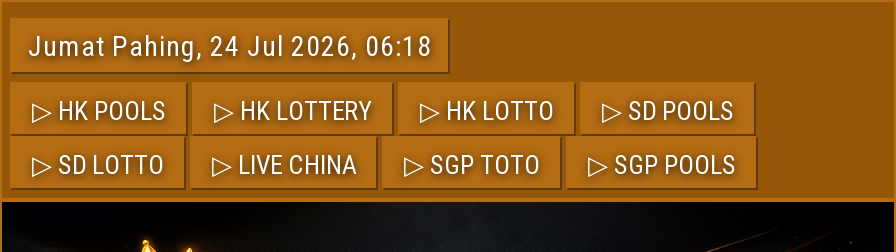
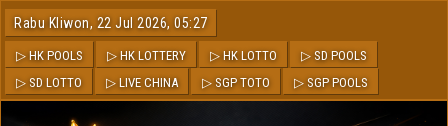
- Jumat Pahing, 24 Jul 2026, 06:18
+ Rabu Kliwon, 22 Jul 2026, 05:27
